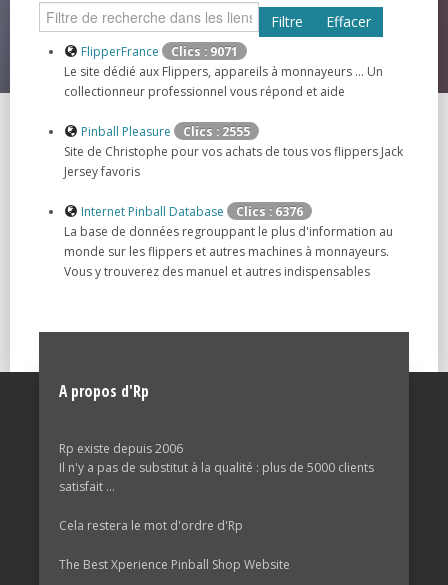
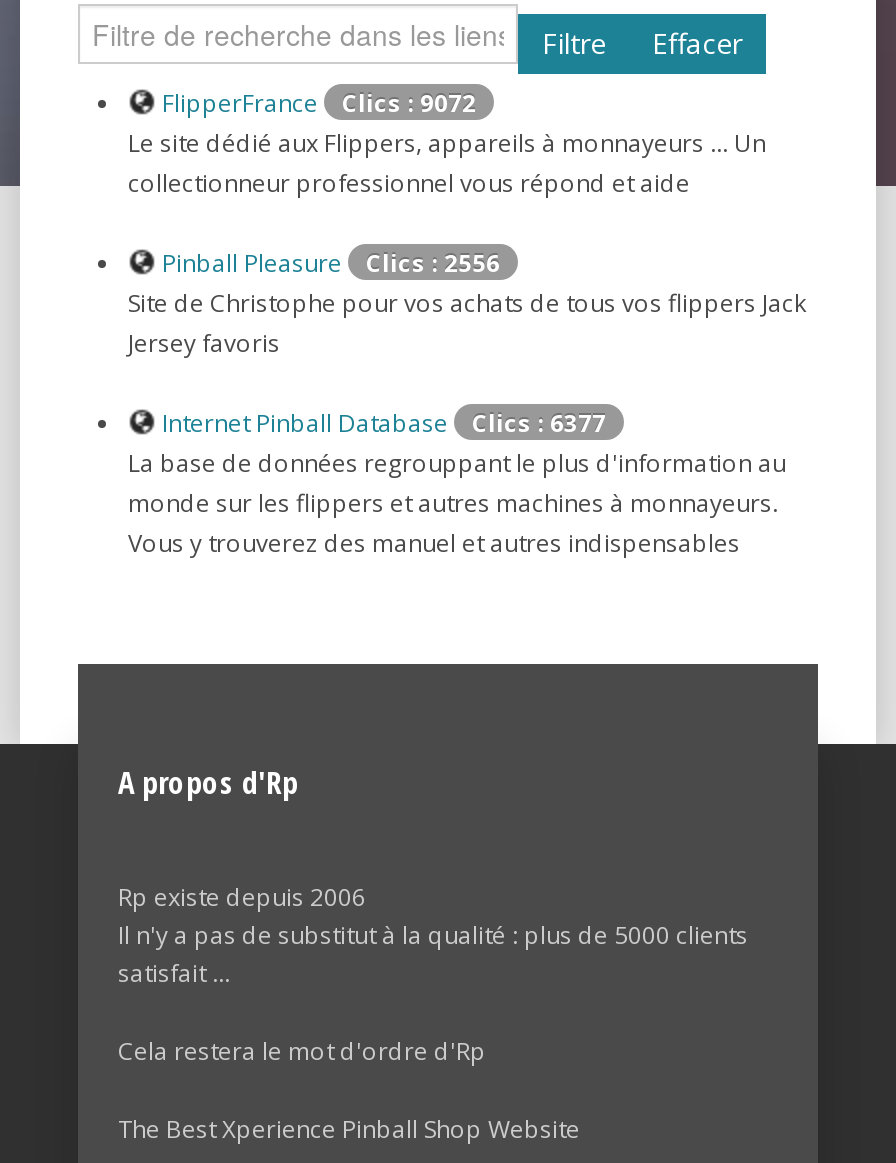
- FlipperFrance Clics : 9071
+ FlipperFrance Clics : 9072

- Pinball Pleasure Clics : 2555
+ Pinball Pleasure Clics : 2556

- Internet Pinball Database Clics : 6376
+ Internet Pinball Database Clics : 6377
